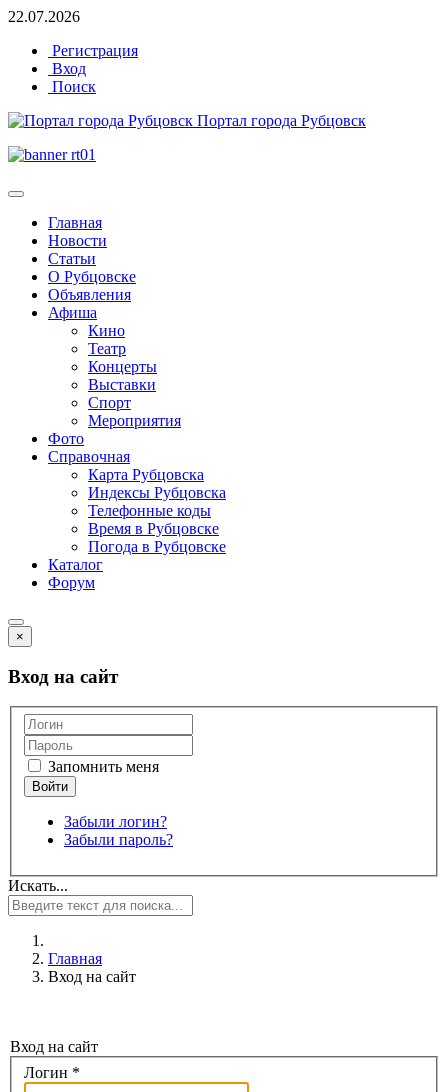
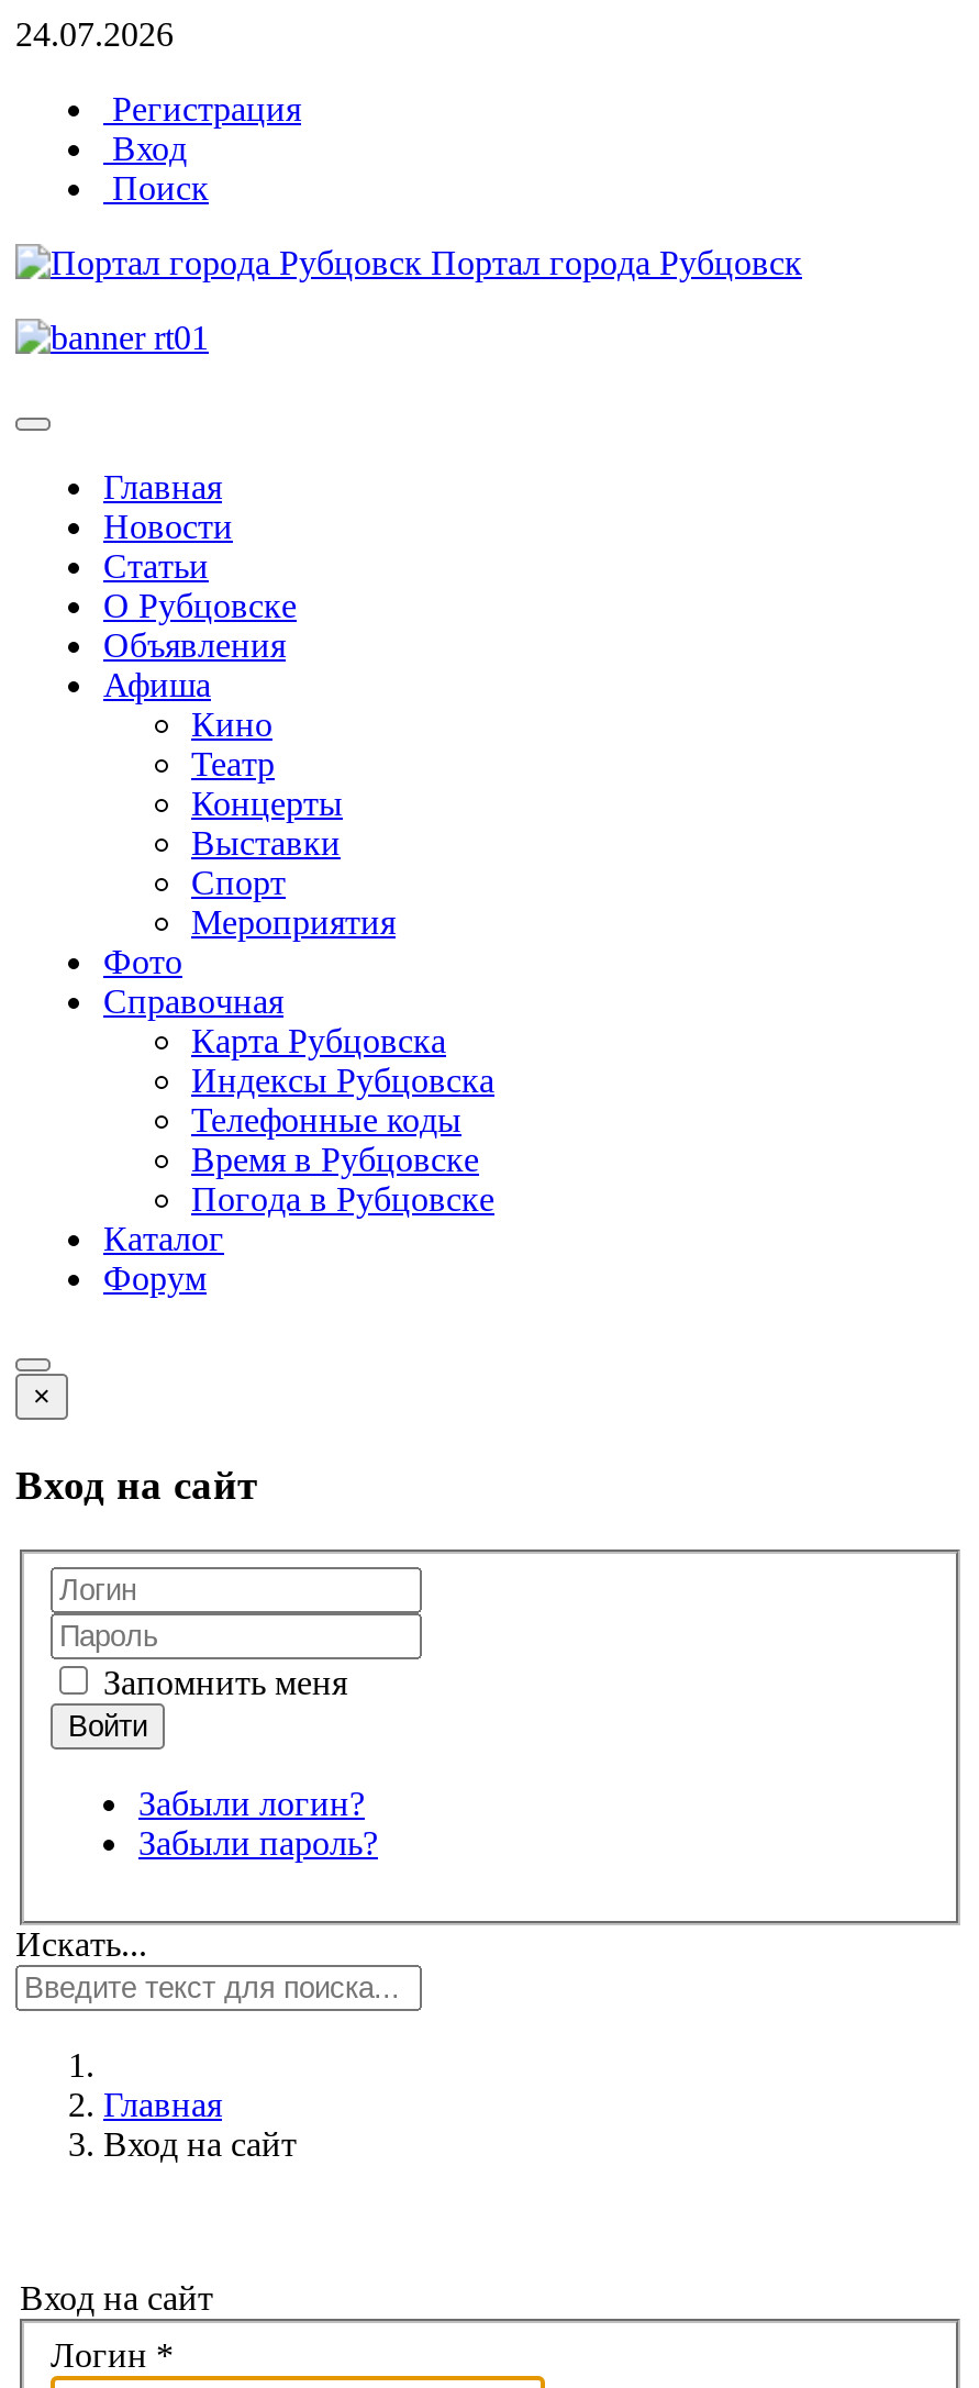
- 22.07.2026
+ 24.07.2026
